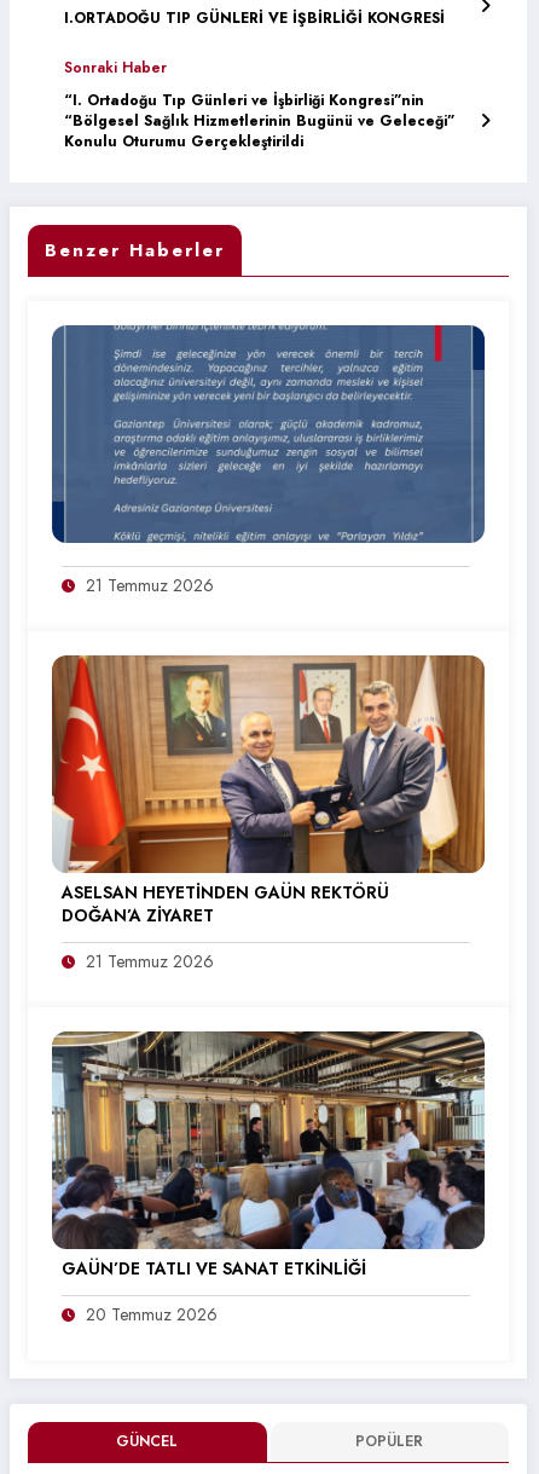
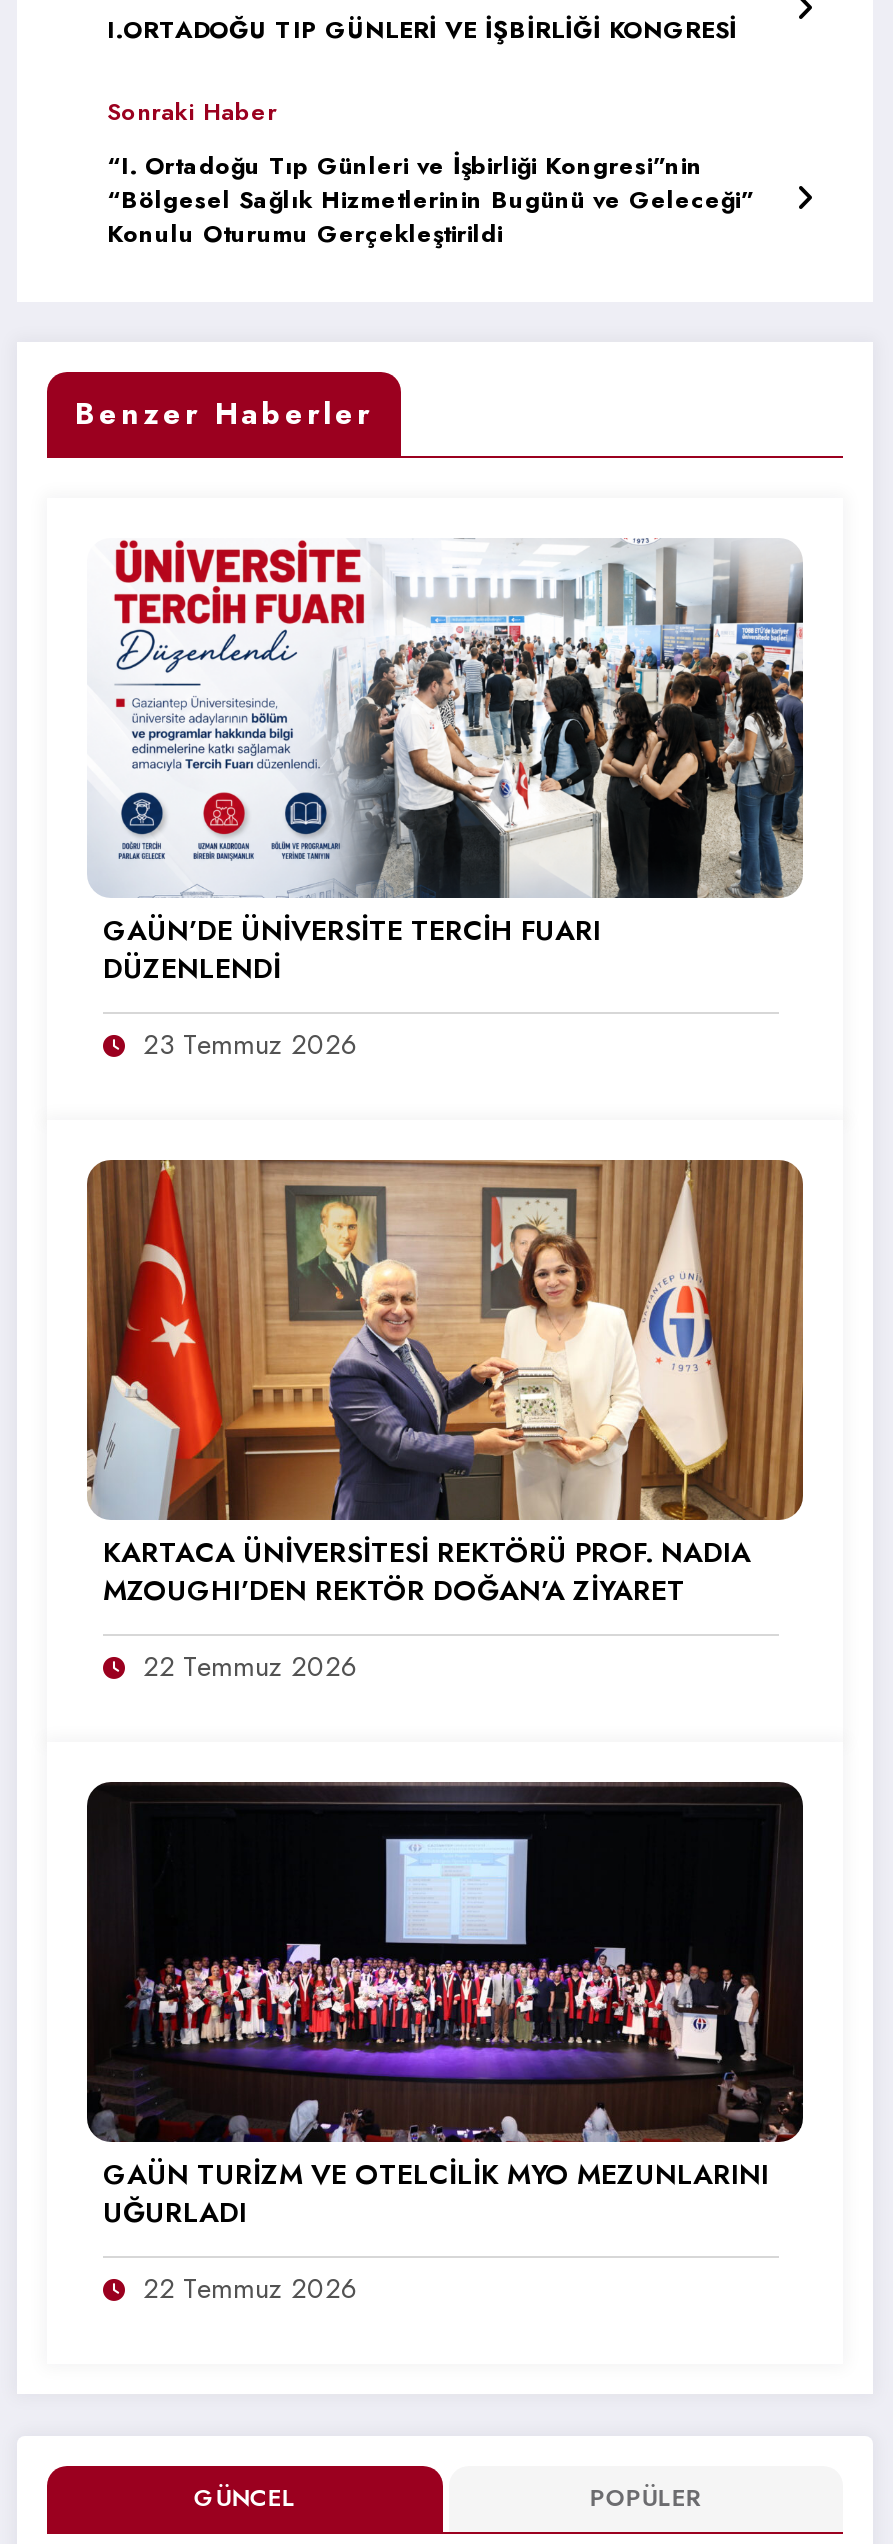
- [image]
- 21 Temmuz 2026
+ [image]
+ GAÜN’DE ÜNİVERSİTE TERCİH FUARI
+ DÜZENLENDİ
+ 23 Temmuz 2026

- [image]
- ASELSAN HEYETİNDEN GAÜN REKTÖRÜ
- DOĞAN’A ZİYARET
- 21 Temmuz 2026
+ [image]
+ KARTACA ÜNİVERSİTESİ REKTÖRÜ PROF. NADIA
+ MZOUGHI’DEN REKTÖR DOĞAN’A ZİYARET
+ 22 Temmuz 2026

- [image]
- GAÜN’DE TATLI VE SANAT ETKİNLİĞİ
- 20 Temmuz 2026
+ [image]
+ GAÜN TURİZM VE OTELCİLİK MYO MEZUNLARINI
+ UĞURLADI
+ 22 Temmuz 2026
